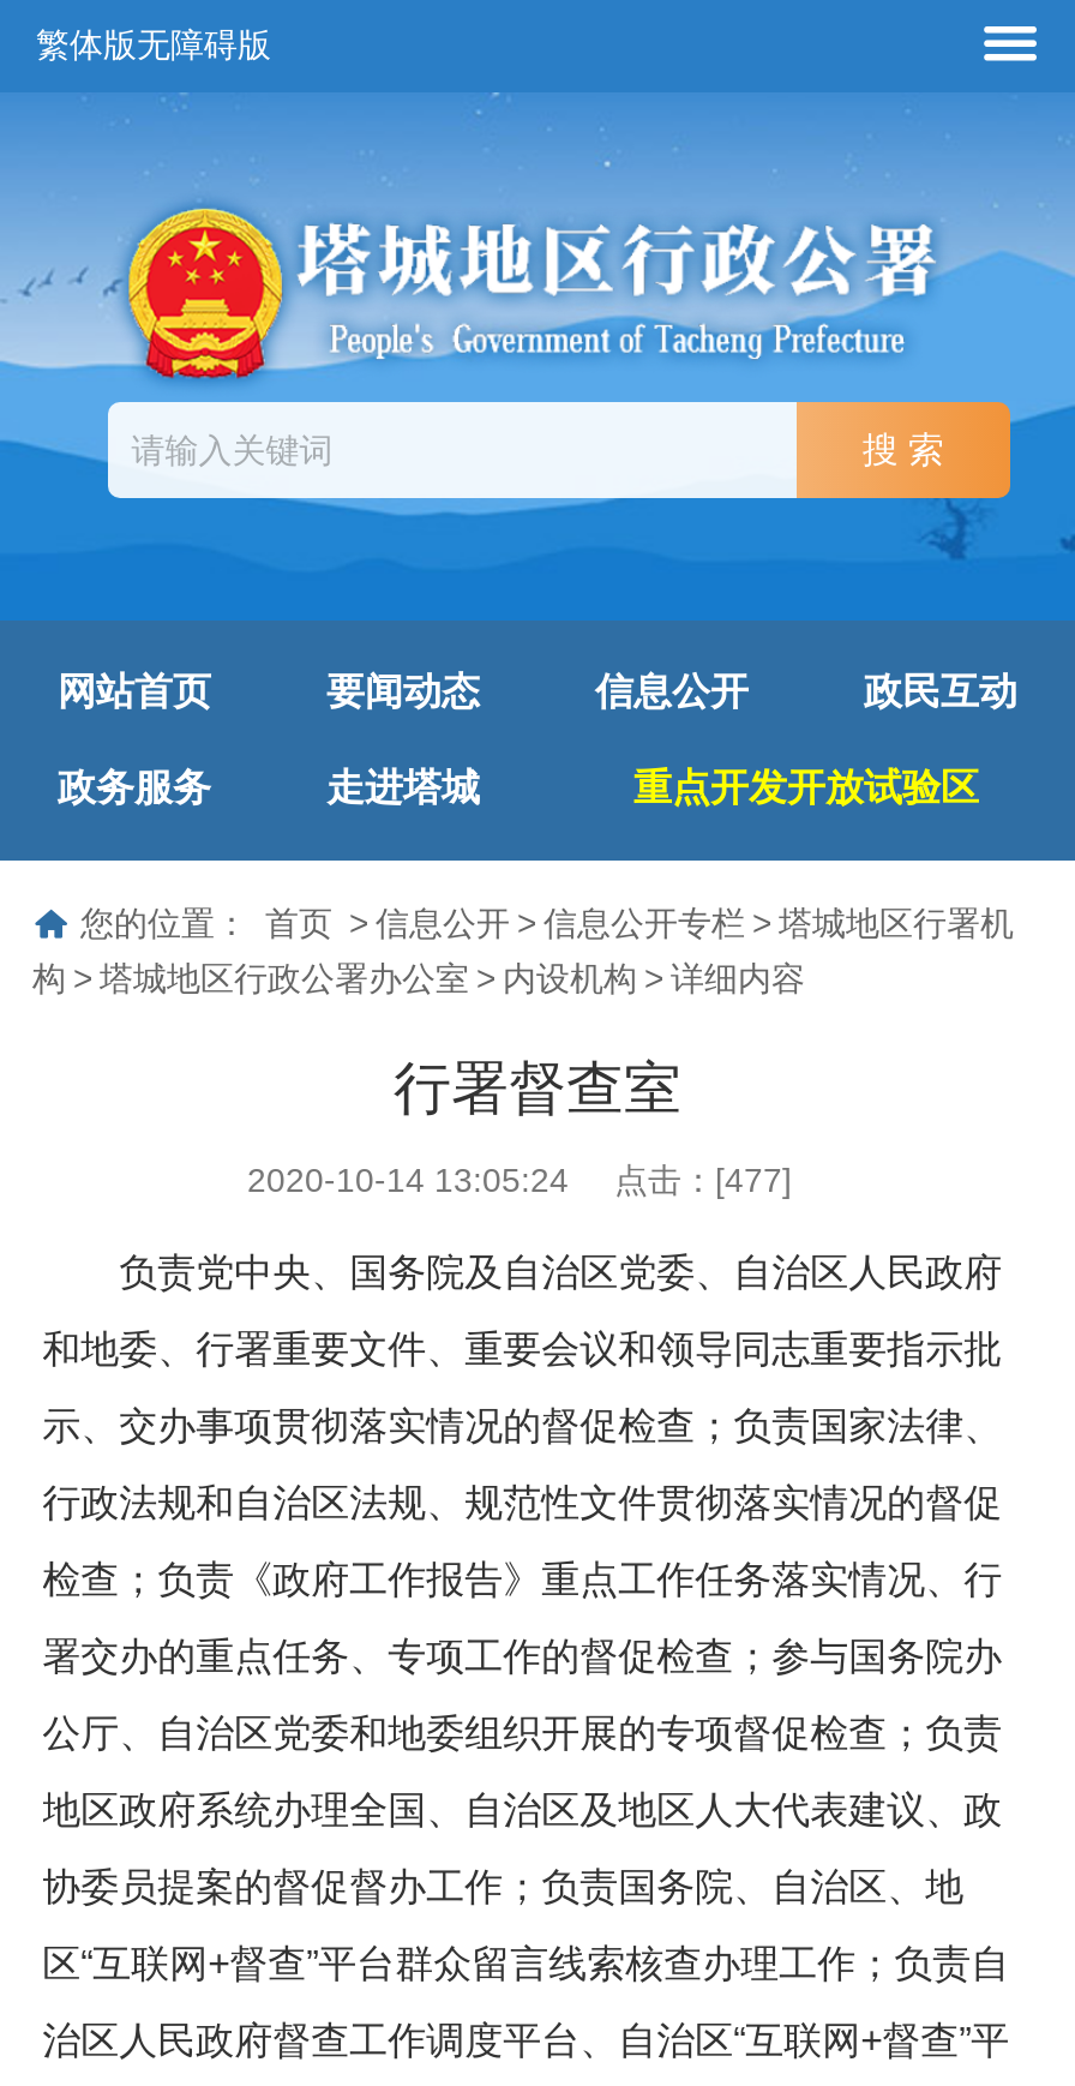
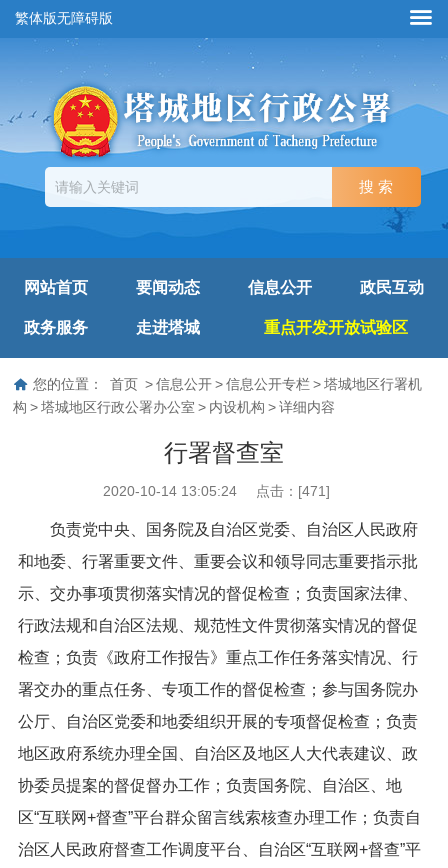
- 2020-10-14 13:05:24 点击：[477]
+ 2020-10-14 13:05:24 点击：[471]
